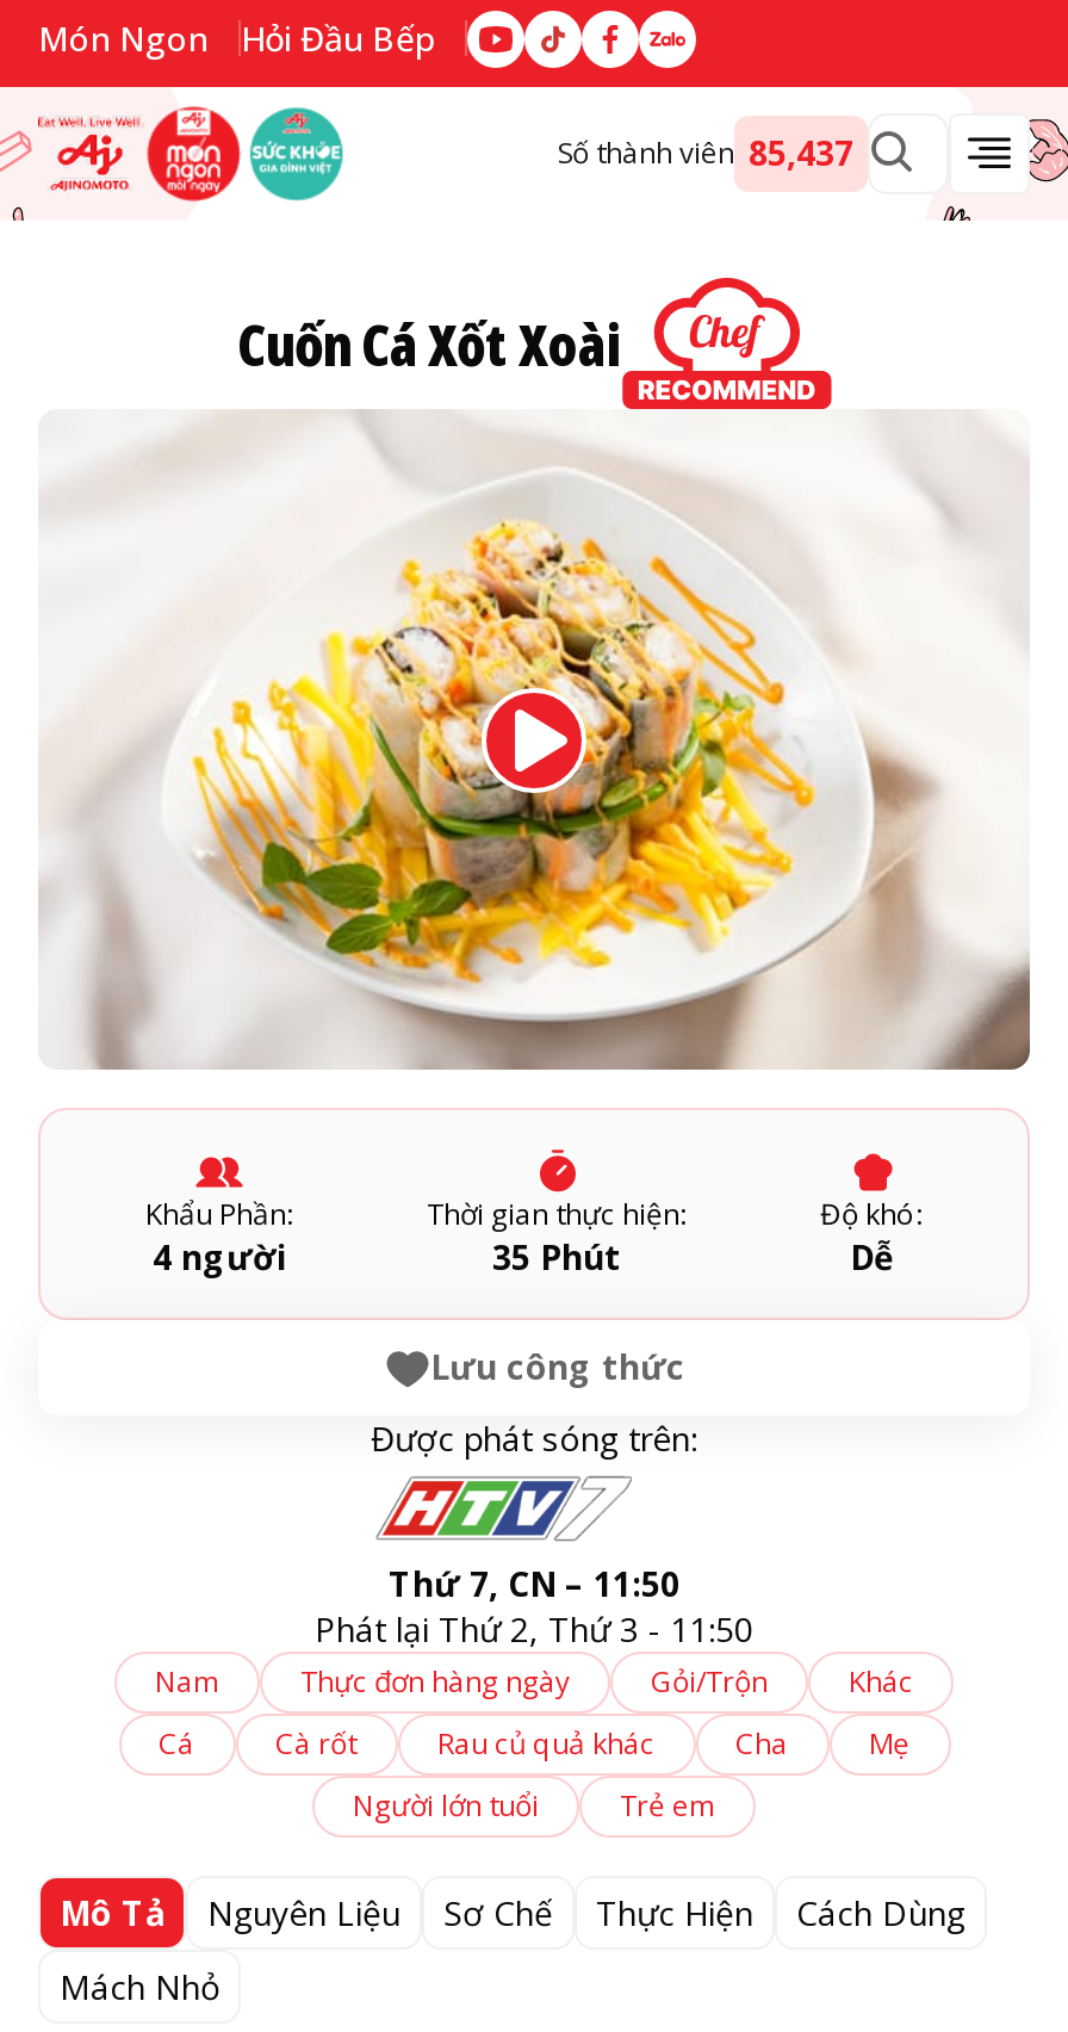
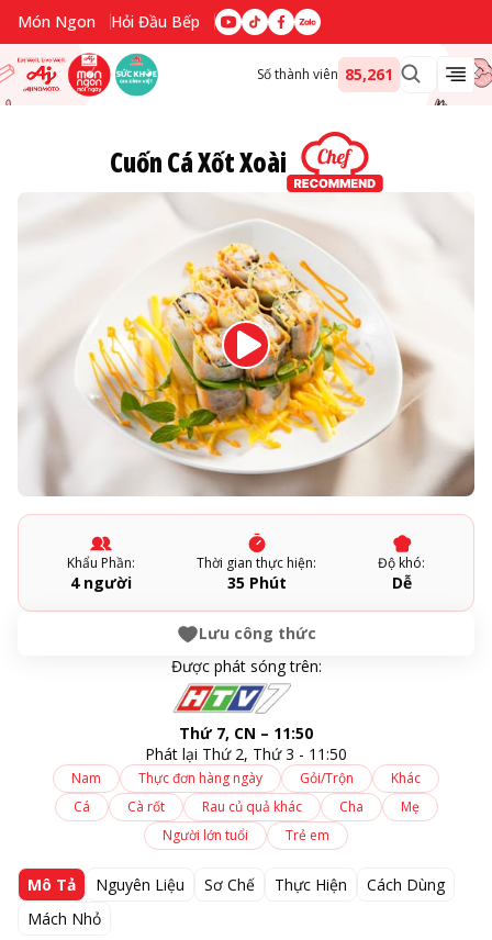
- Số thành viên 85,437
+ Số thành viên 85,261
